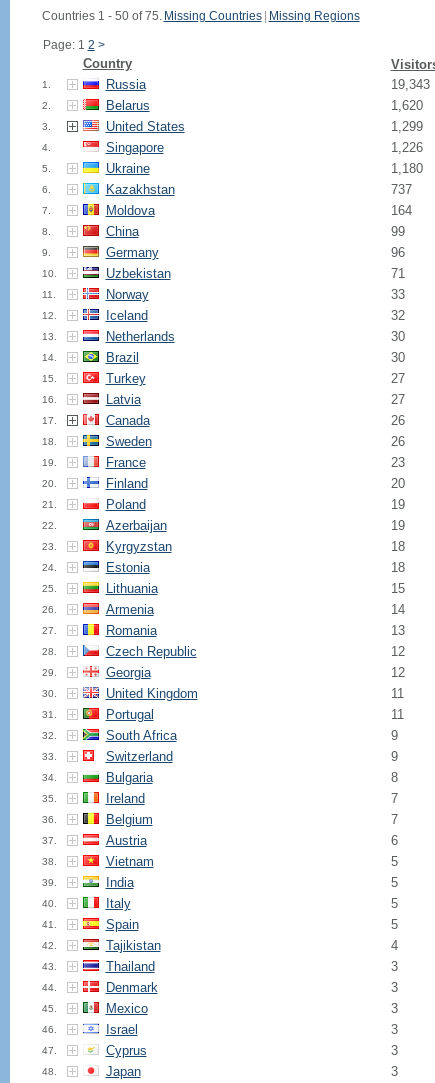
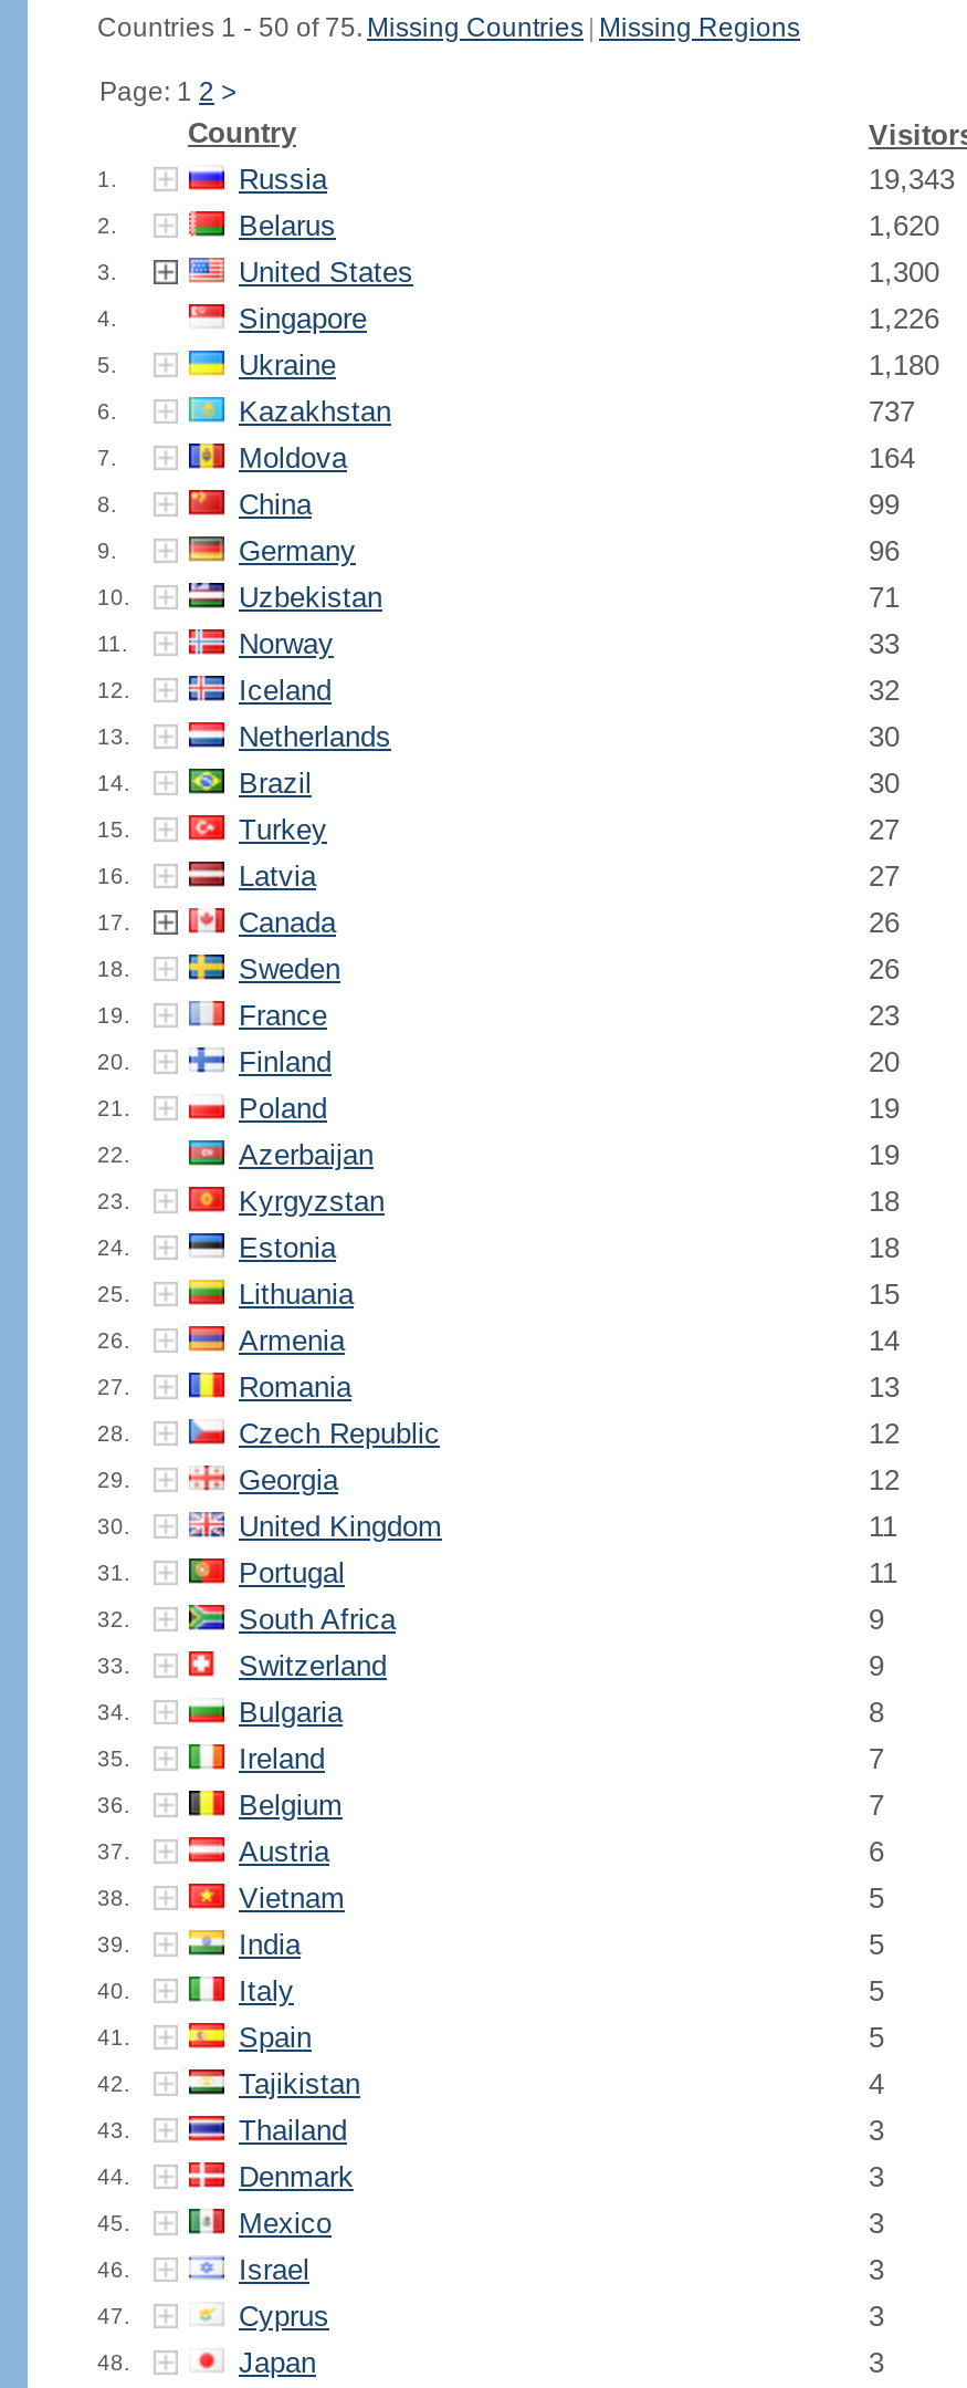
- 1,299
+ 1,300
